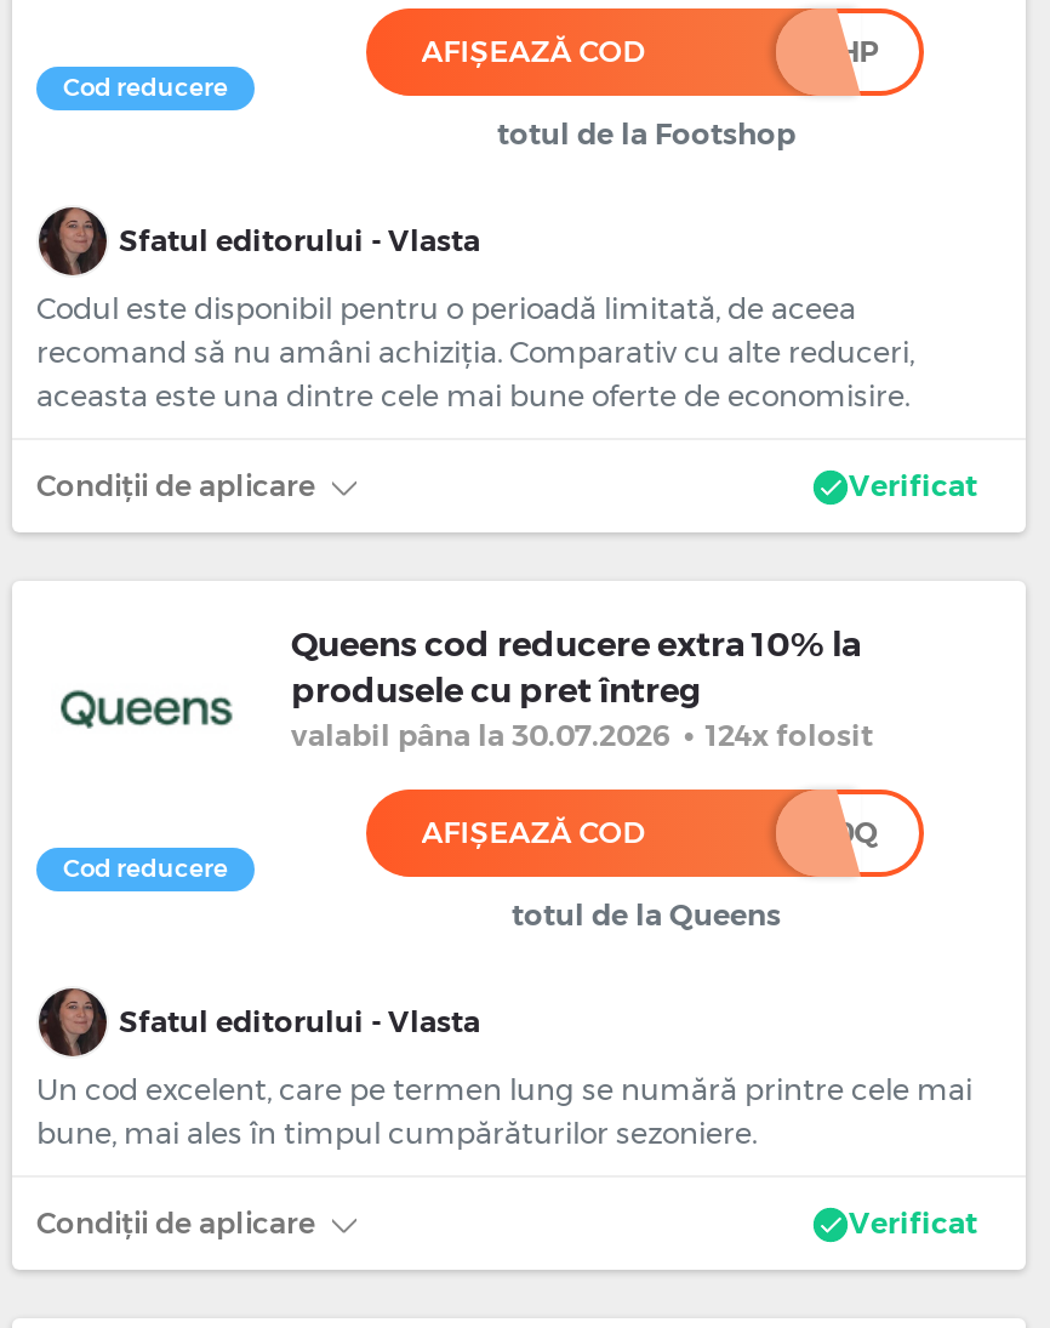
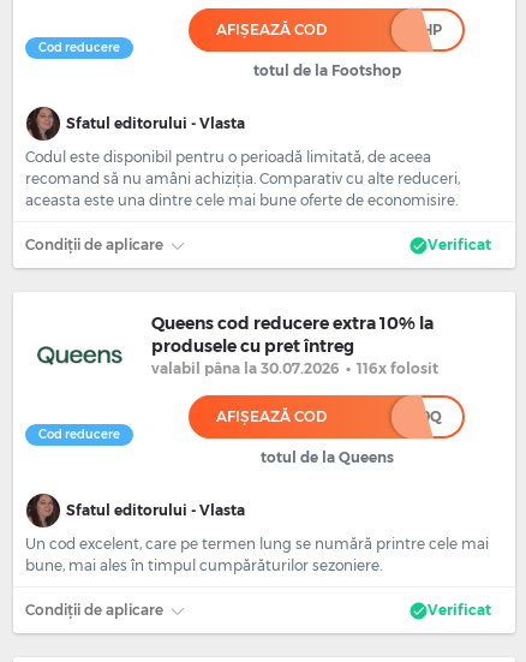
- valabil pâna la 30.07.2026 • 124x folosit
+ valabil pâna la 30.07.2026 • 116x folosit
